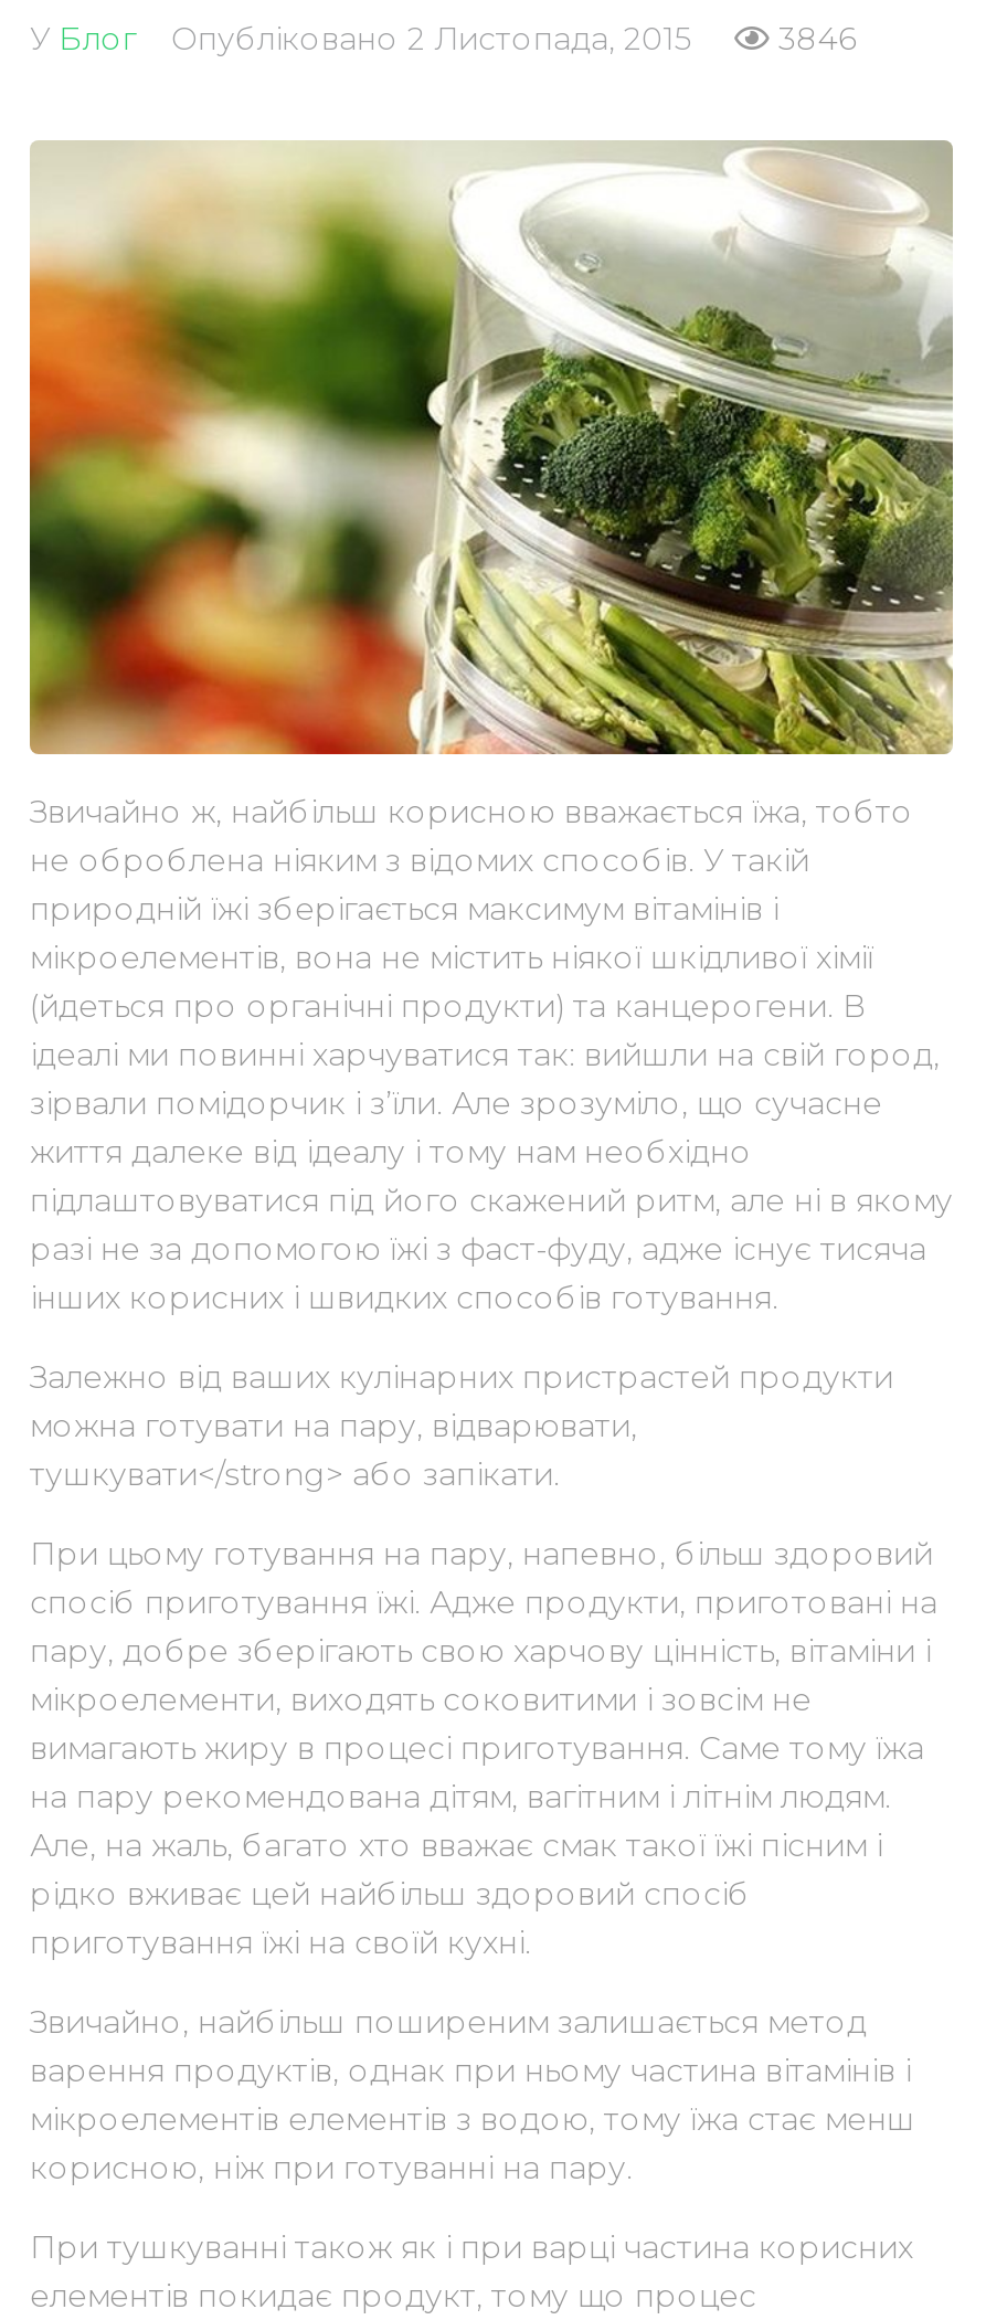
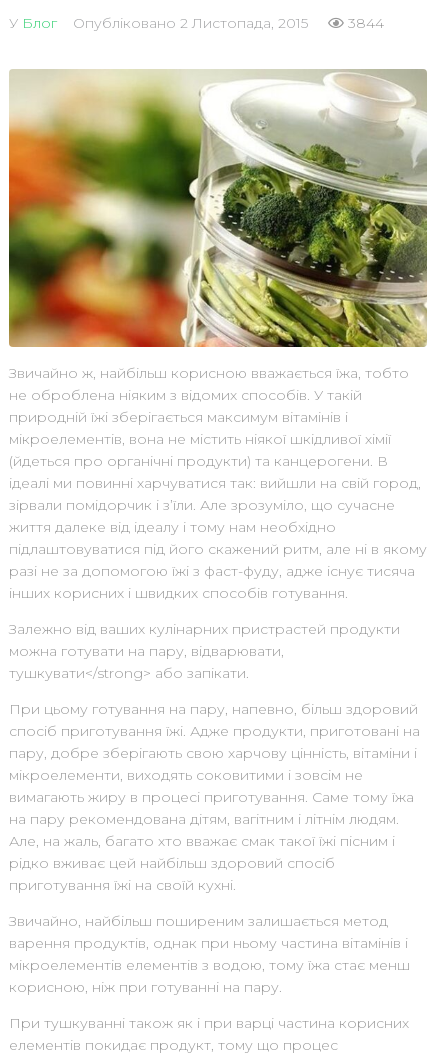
- У Блог Опубліковано 2 Листопада, 2015 3846
+ У Блог Опубліковано 2 Листопада, 2015 3844
